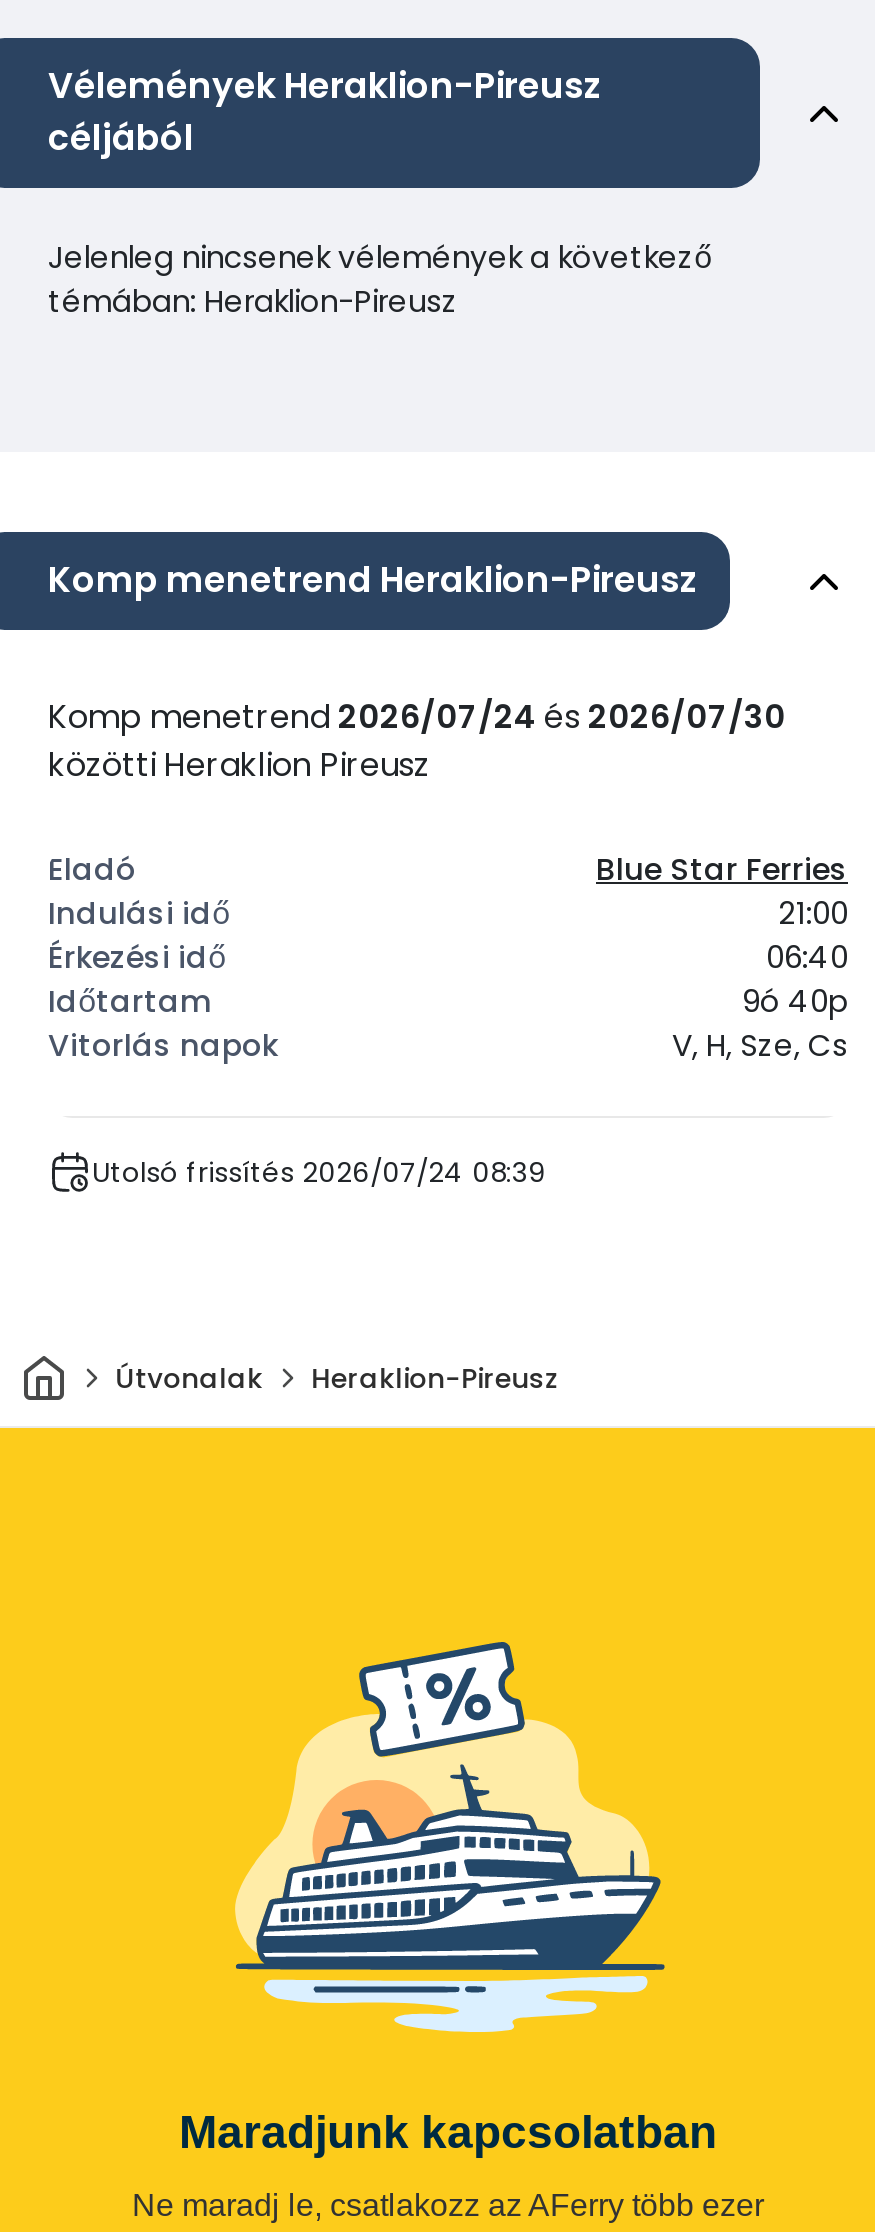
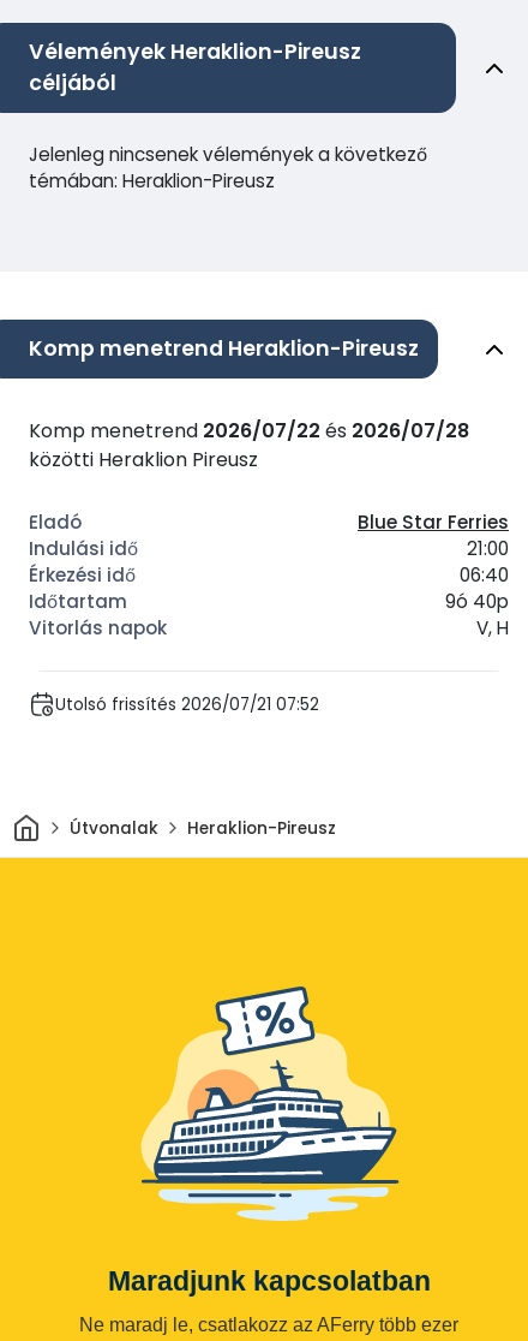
- Komp menetrend 2026/07/24 és 2026/07/30
+ Komp menetrend 2026/07/22 és 2026/07/28

- V, H, Sze, Cs
+ V, H

- Utolsó frissítés 2026/07/24 08:39
+ Utolsó frissítés 2026/07/21 07:52
